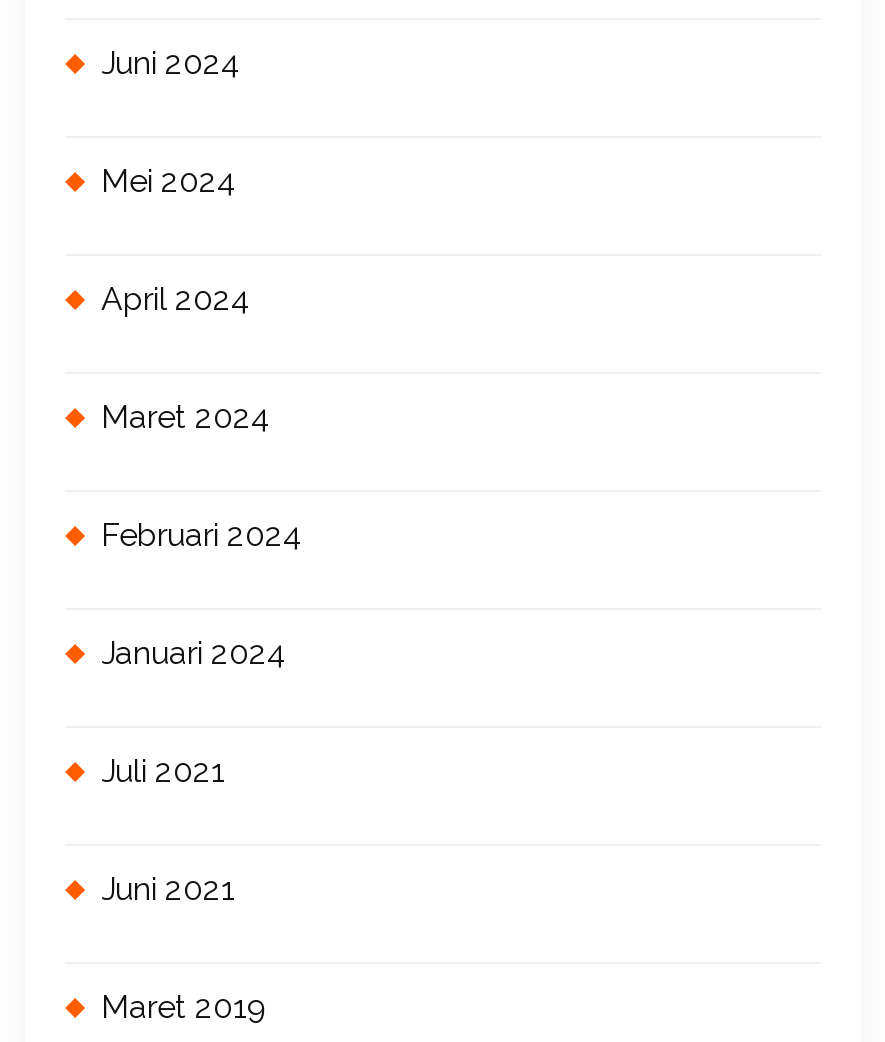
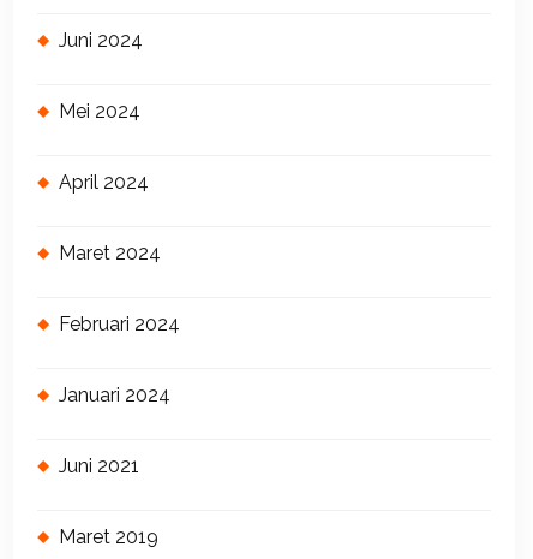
- Juli 2021
